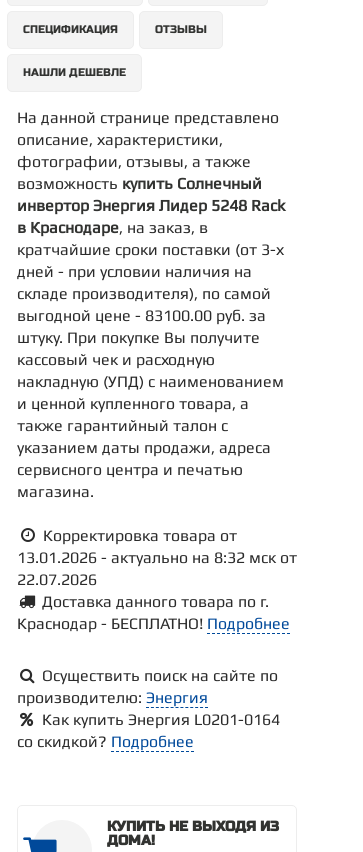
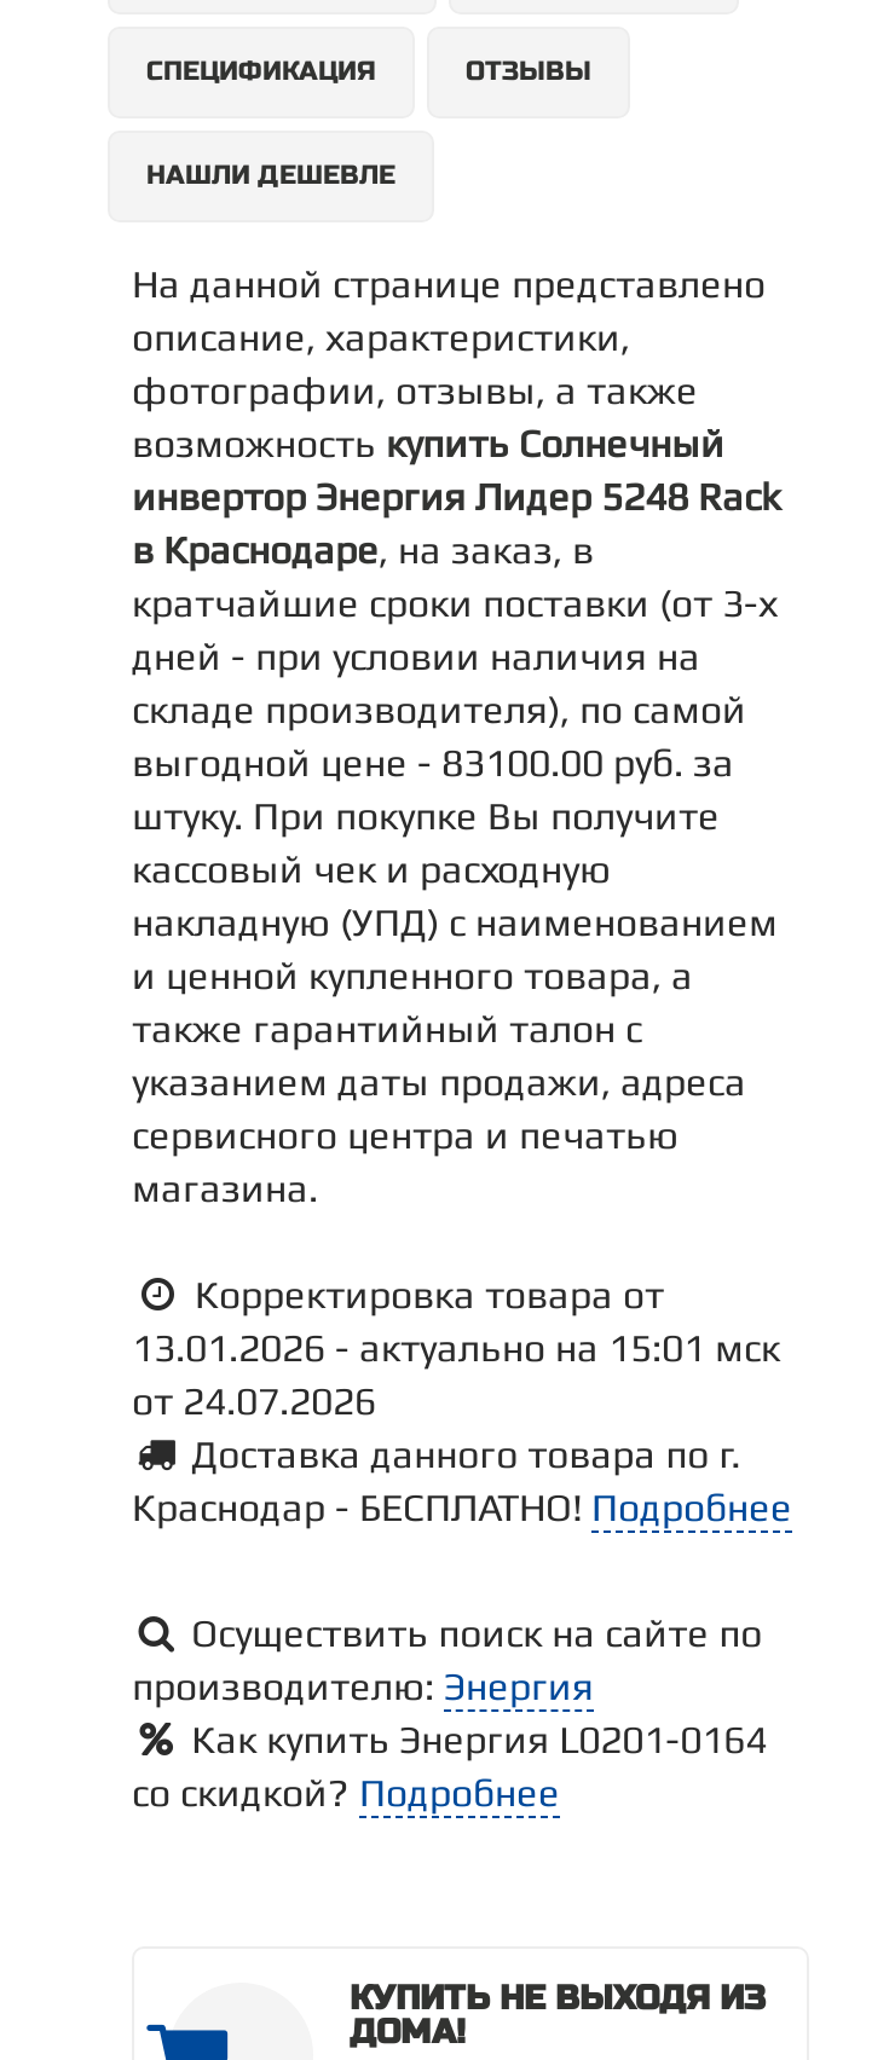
- 13.01.2026 - актуально на 8:32 мск от
- 22.07.2026
+ 13.01.2026 - актуально на 15:01 мск
+ от 24.07.2026
